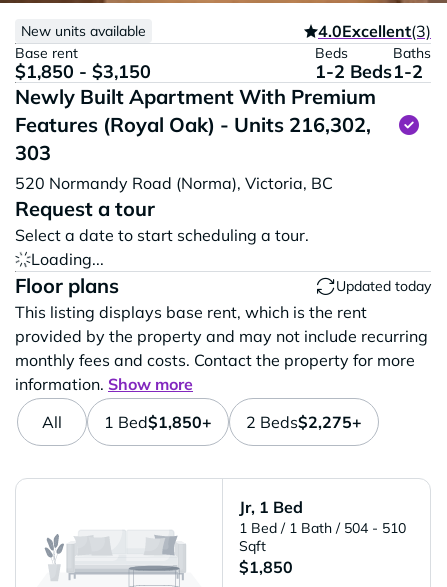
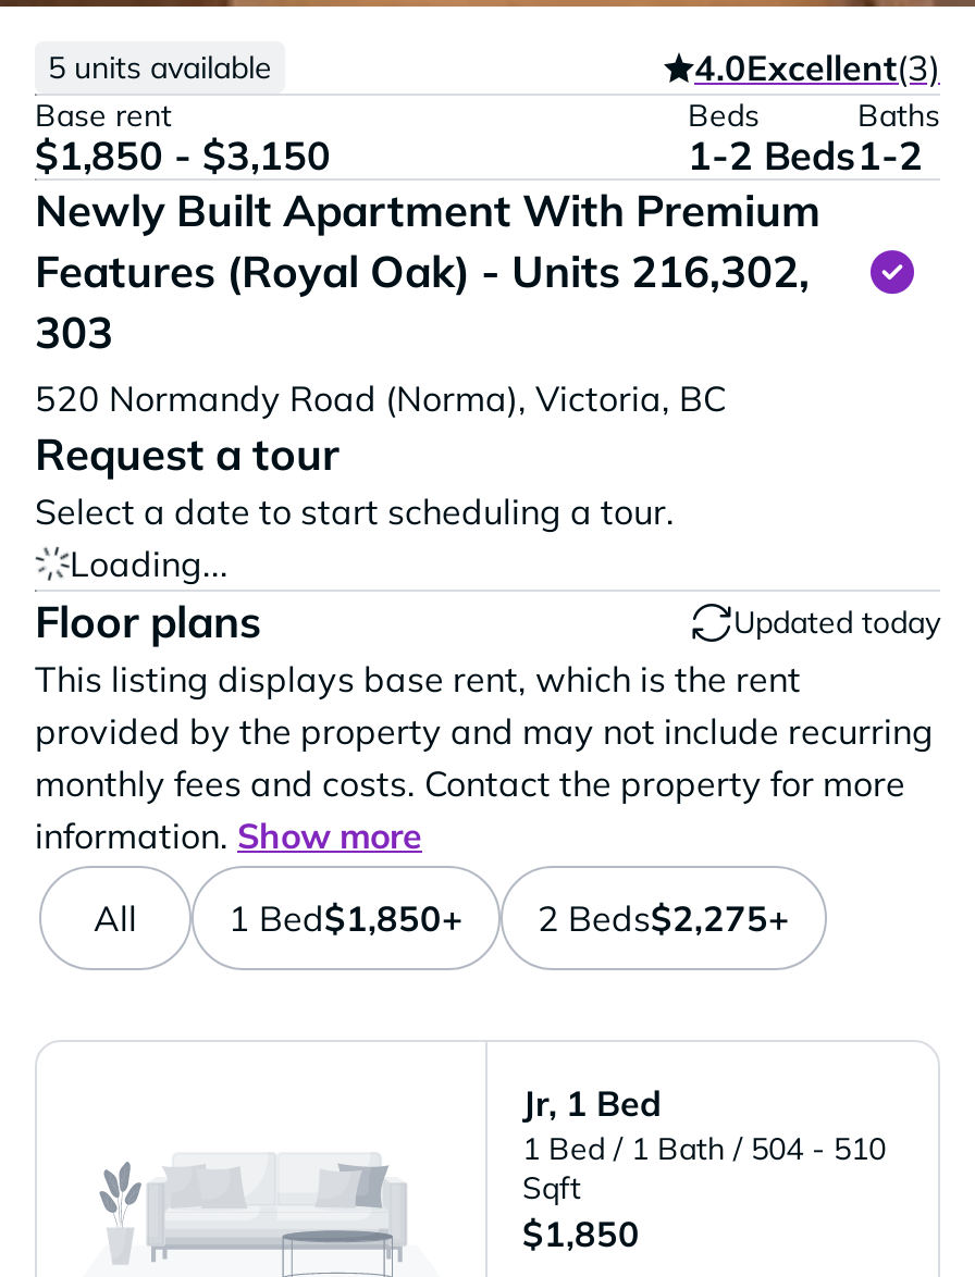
- New units available
+ 5 units available
